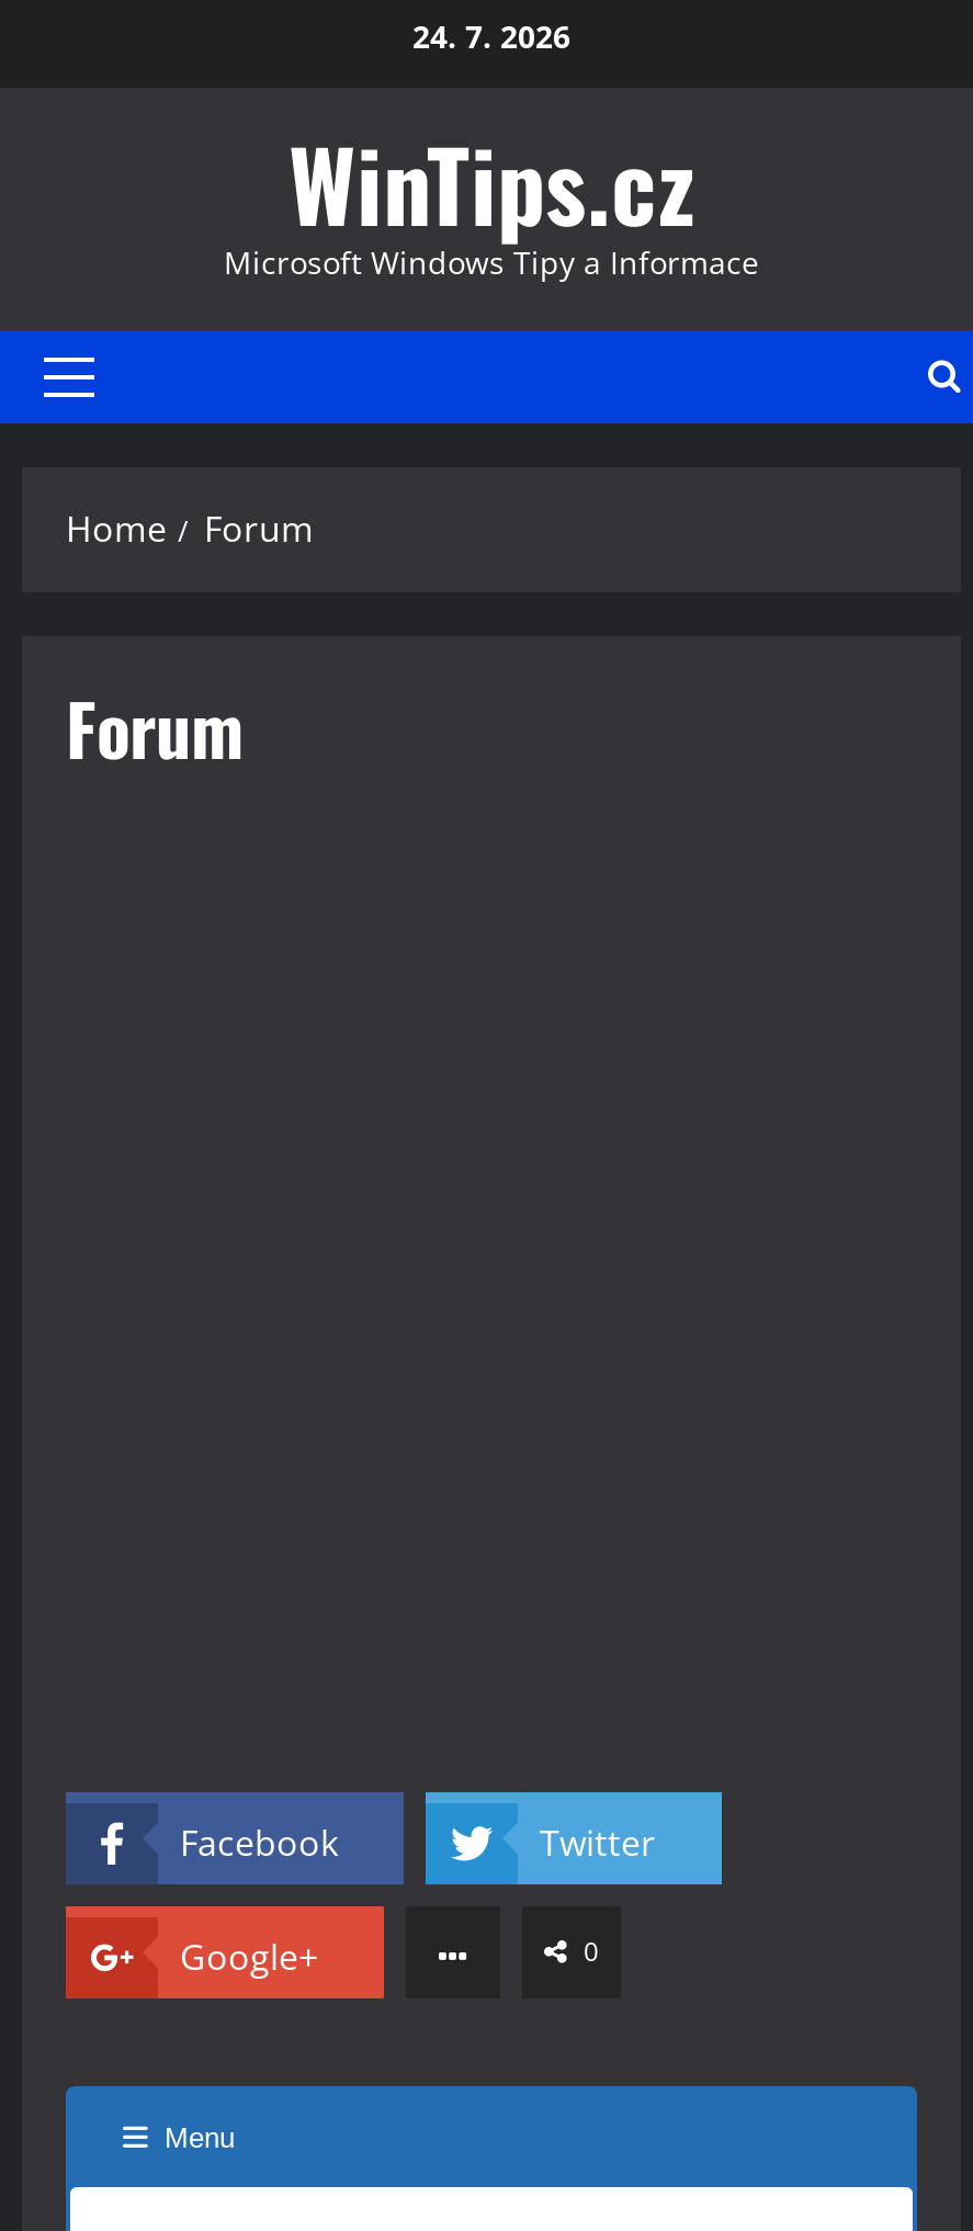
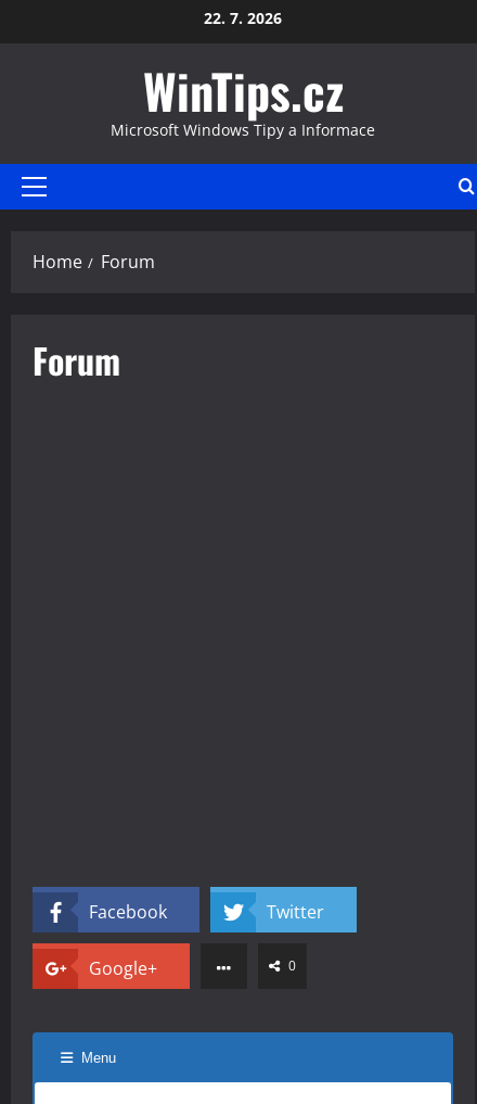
- 24. 7. 2026
+ 22. 7. 2026
